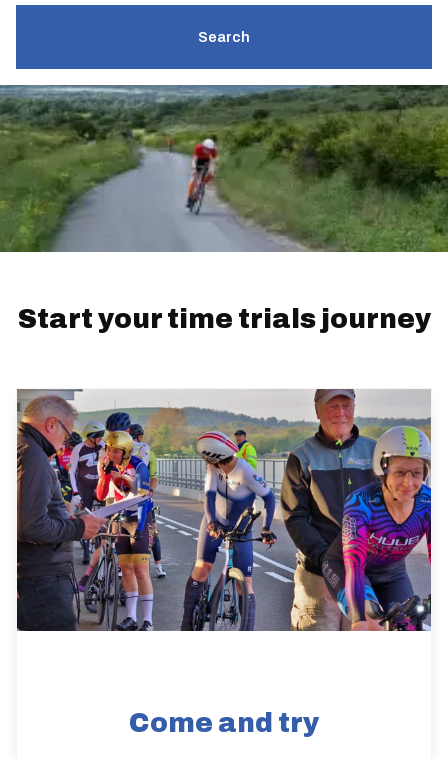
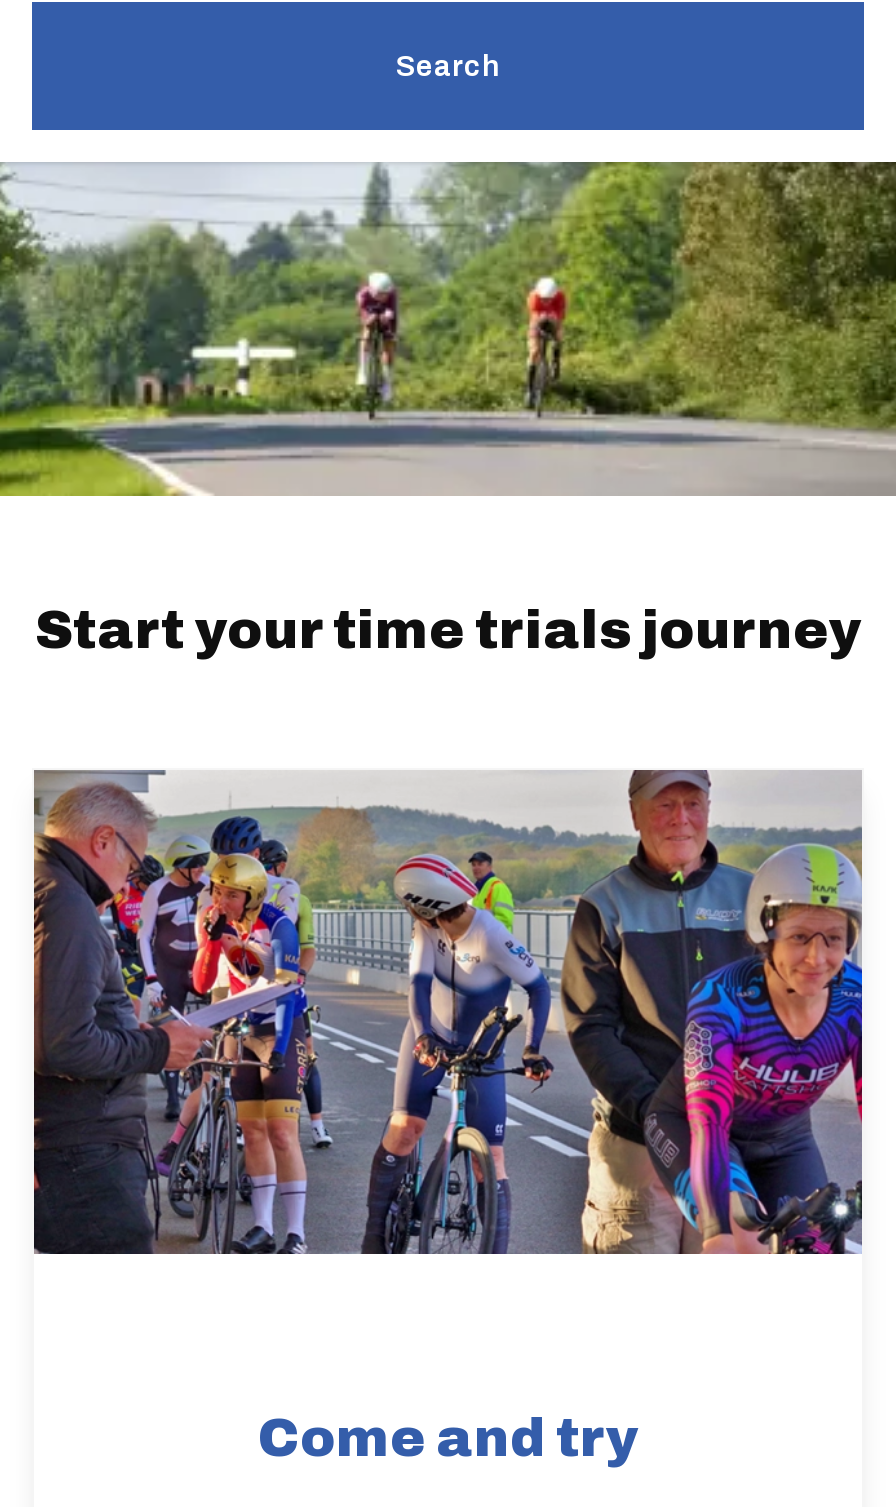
- [image]
+ [image]
